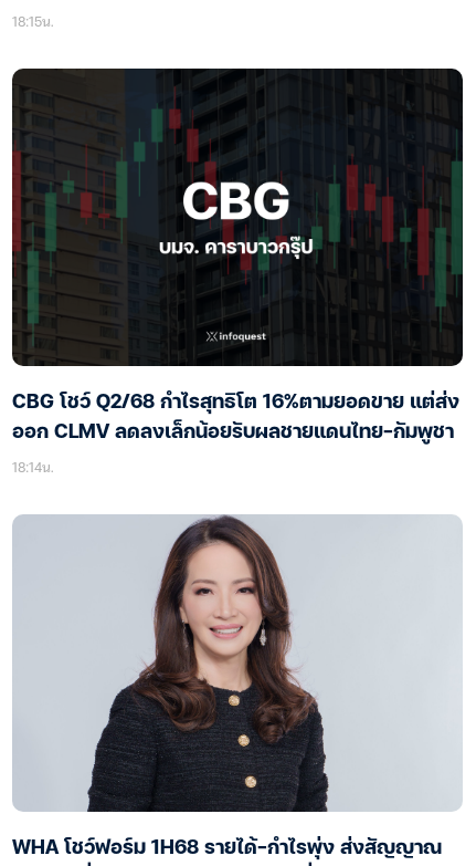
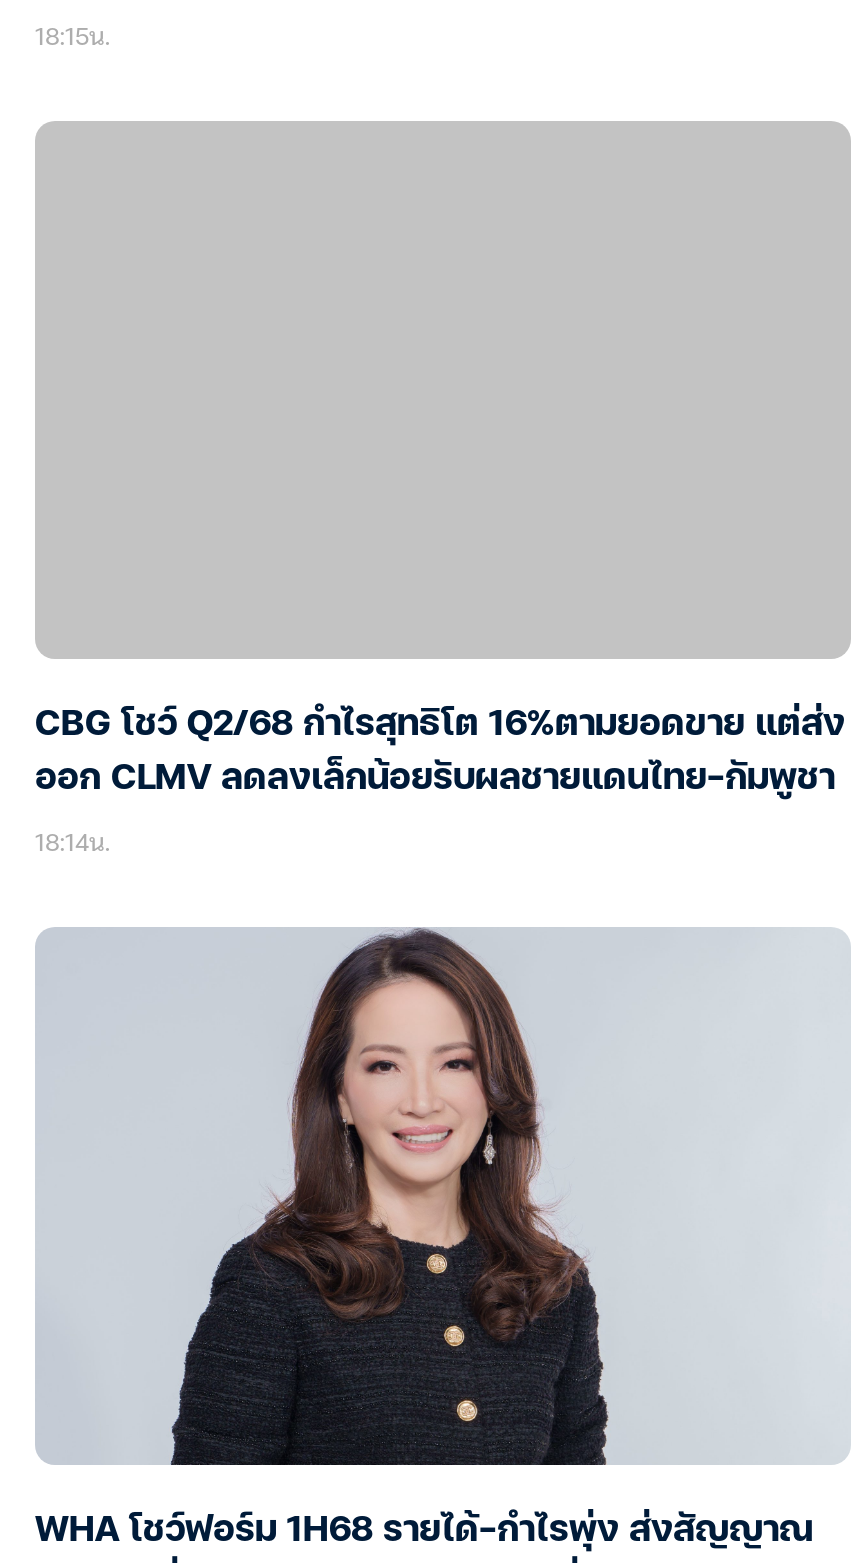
- [image]
